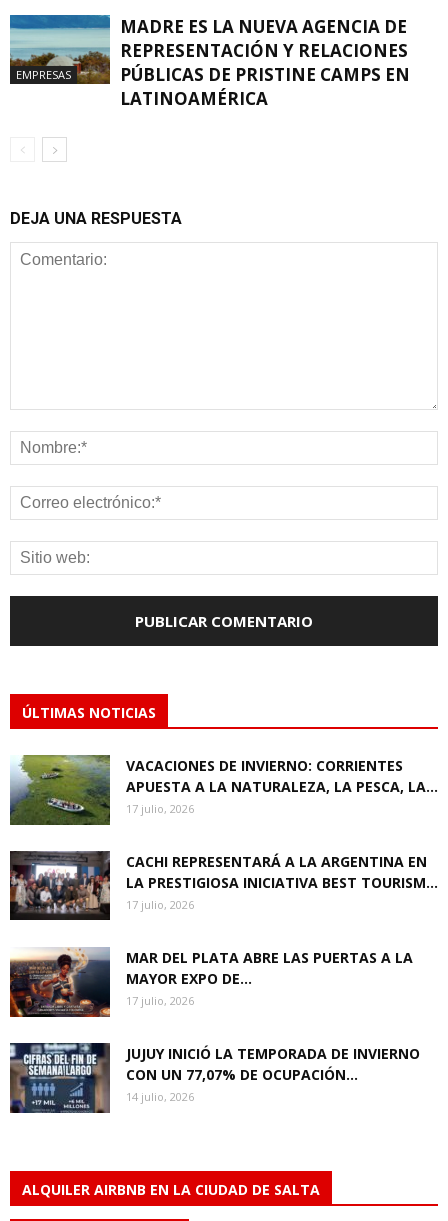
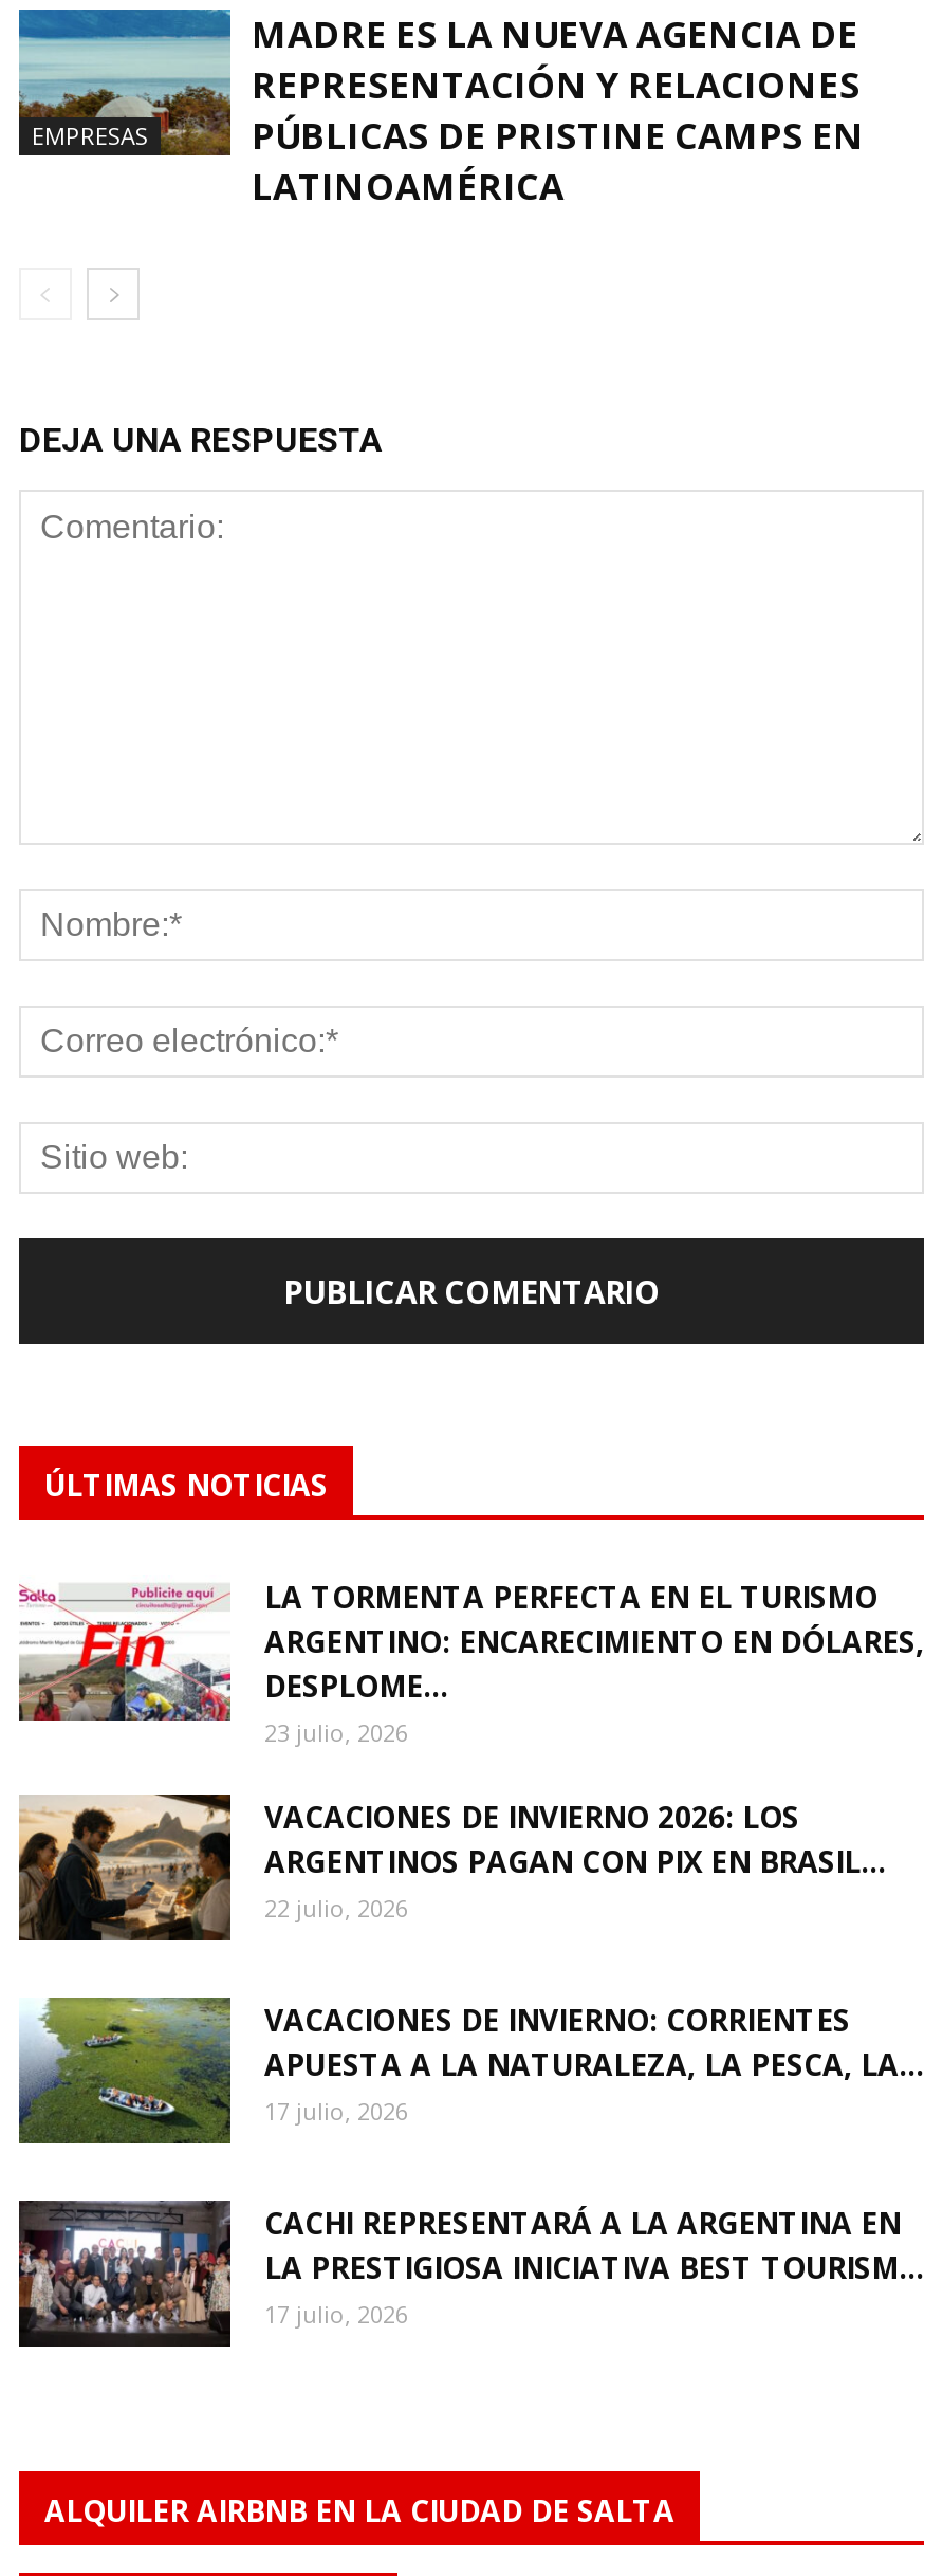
+ [image]

+ [image]
+ LA TORMENTA PERFECTA EN EL TURISMO
+ ARGENTINO: ENCARECIMIENTO EN DÓLARES,
+ DESPLOME...
+ 23 julio, 2026
+ VACACIONES DE INVIERNO 2026: LOS
+ ARGENTINOS PAGAN CON PIX EN BRASIL...
+ 22 julio, 2026

moved down: [image] | VACACIONES DE INVIERNO: CORRIENTES | APUESTA A LA NATURALEZA, LA PESCA, LA... | 17 julio, 2026 | CACHI REPRESENTARÁ A LA ARGENTINA EN | LA PRESTIGIOSA INICIATIVA BEST TOURISM... | 17 julio, 2026

- [image]
- MAR DEL PLATA ABRE LAS PUERTAS A LA
- MAYOR EXPO DE...
- 17 julio, 2026
- JUJUY INICIÓ LA TEMPORADA DE INVIERNO
- CON UN 77,07% DE OCUPACIÓN...
- 14 julio, 2026

- [image]
